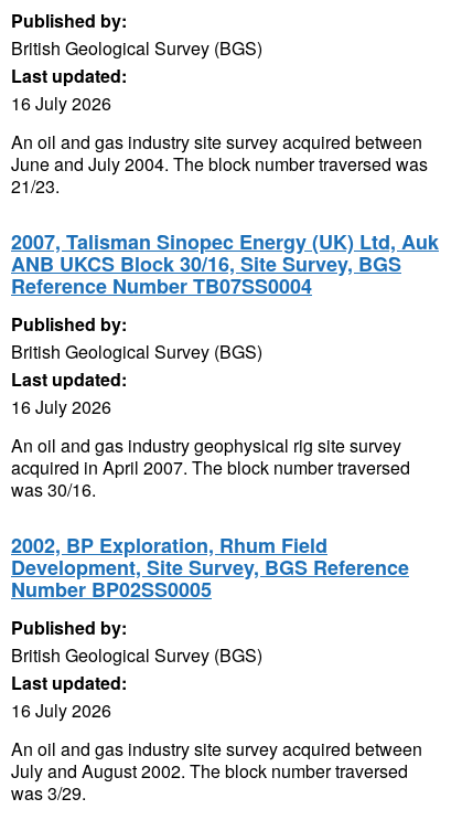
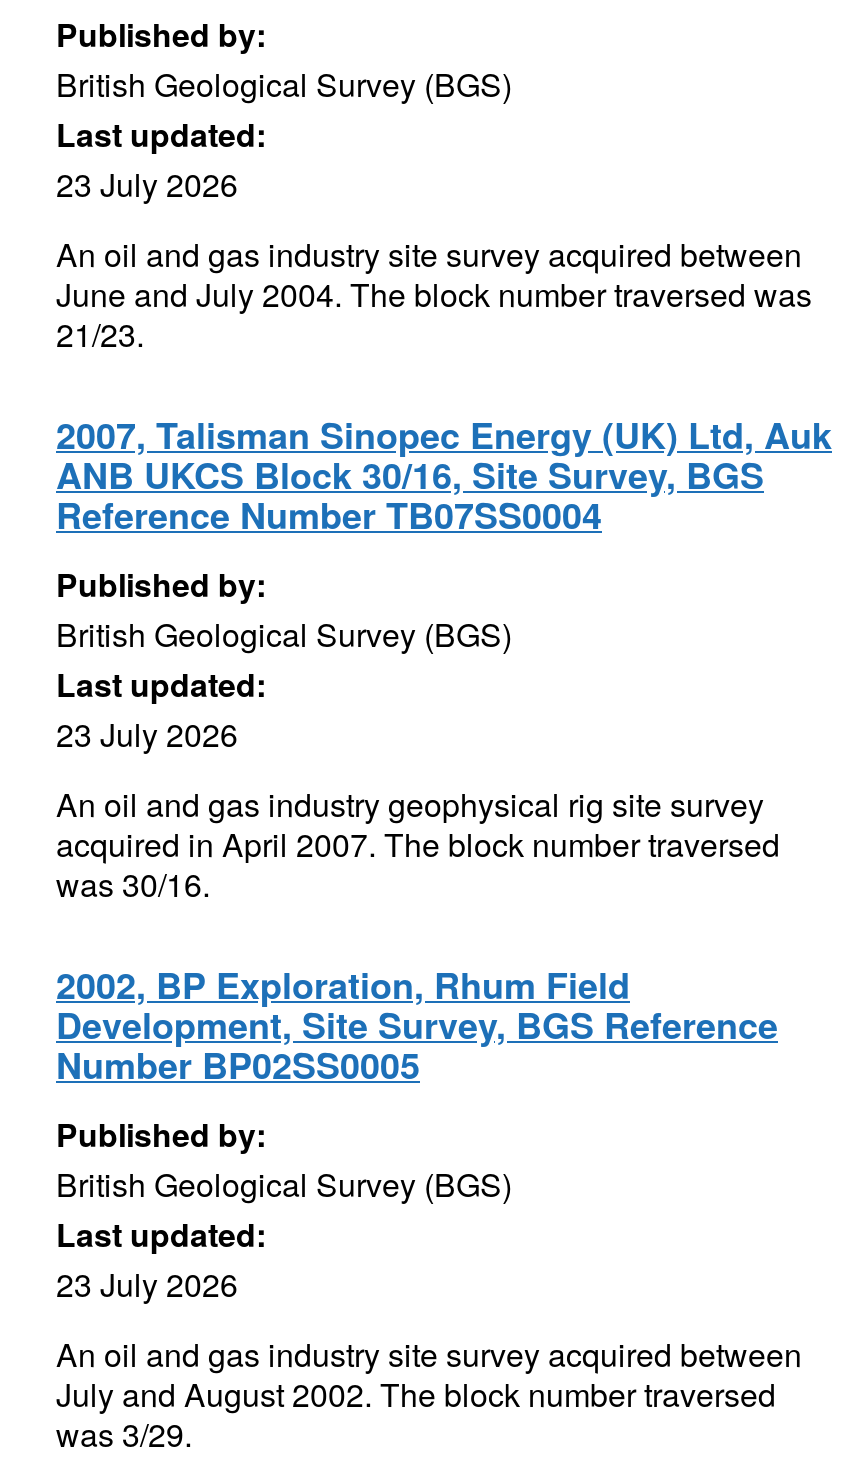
- 16 July 2026
+ 23 July 2026

- 16 July 2026
+ 23 July 2026

- 16 July 2026
+ 23 July 2026
